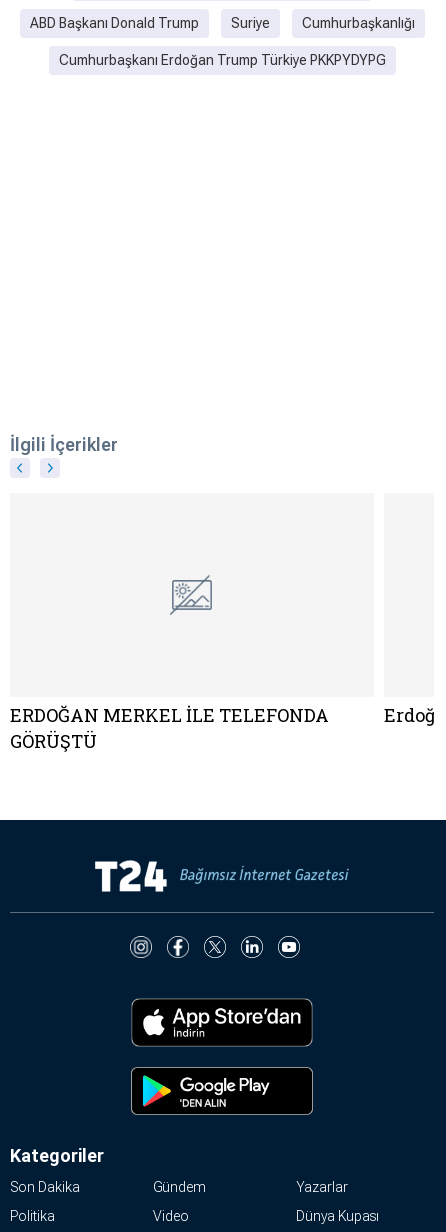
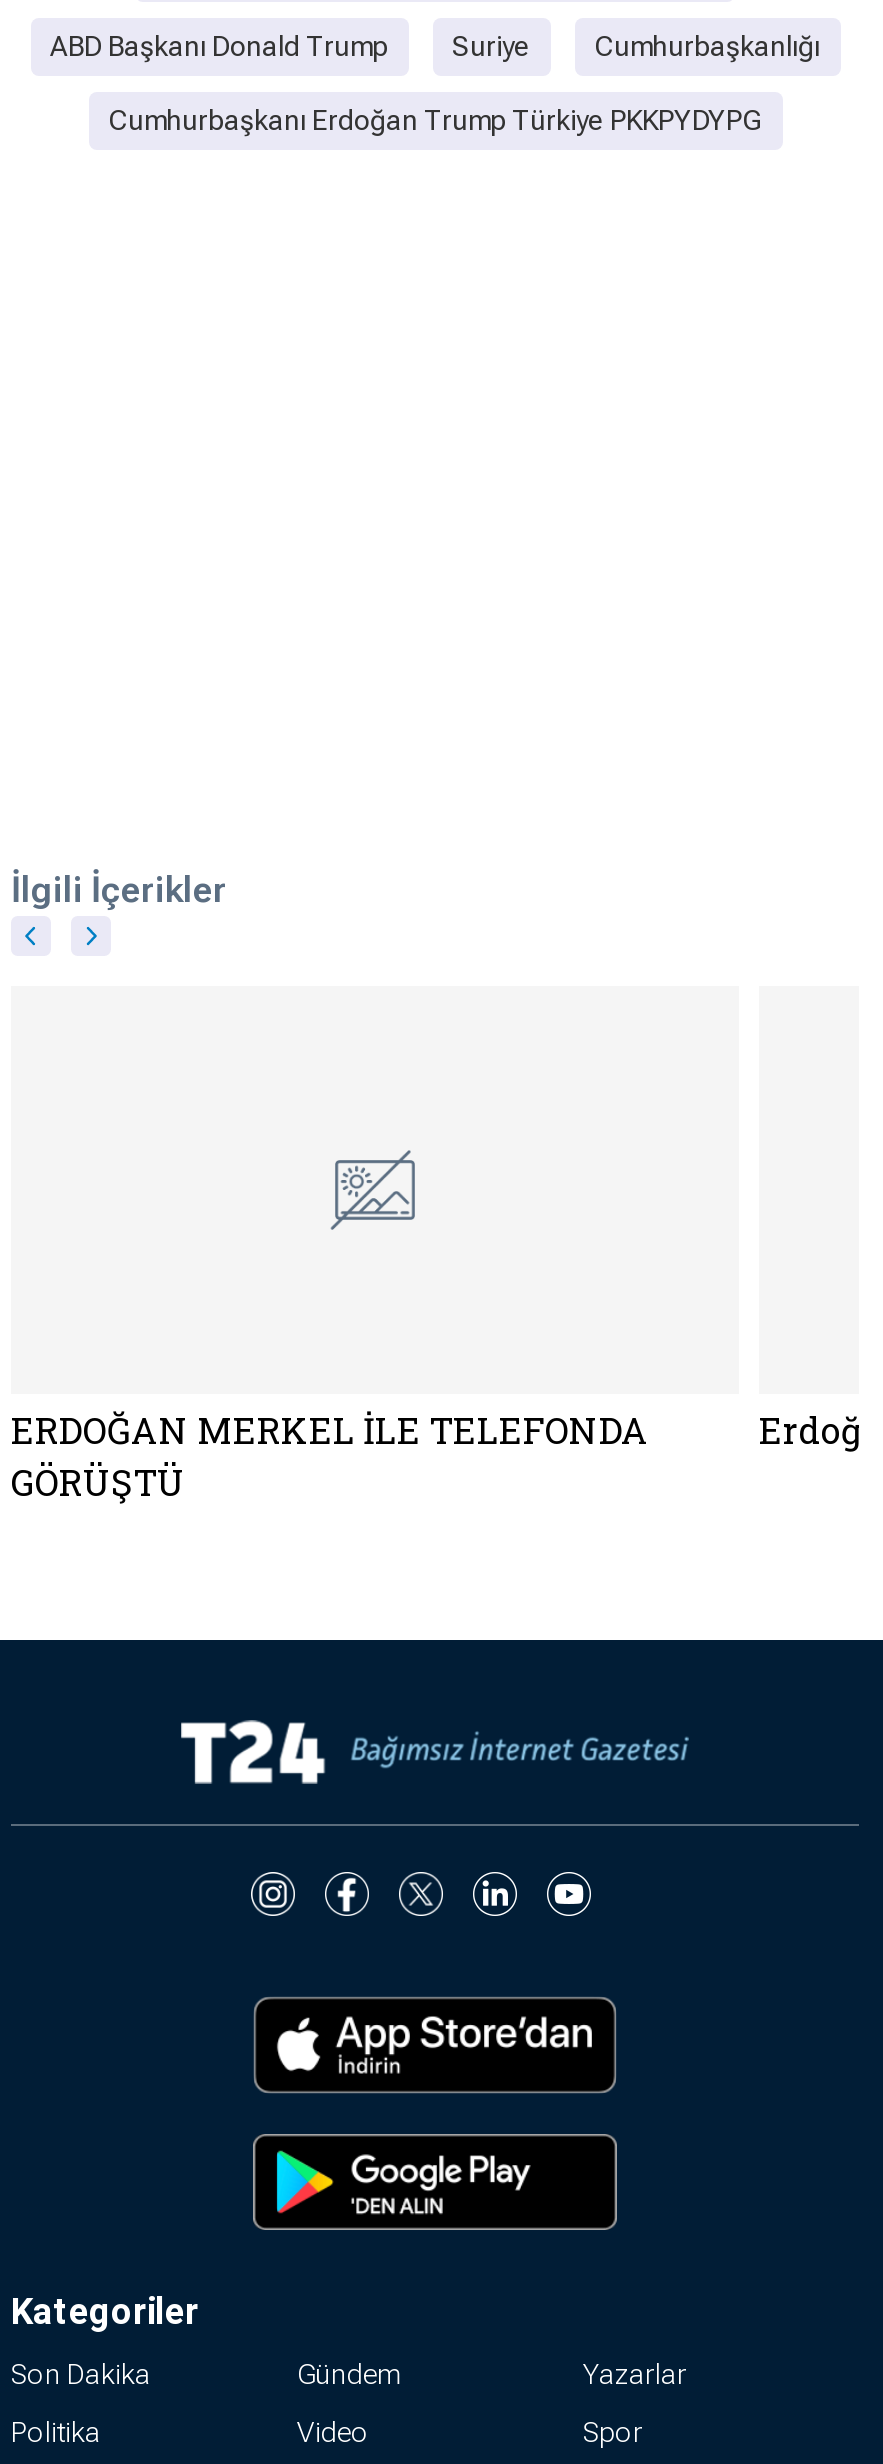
- Dünya Kupası
+ Spor
